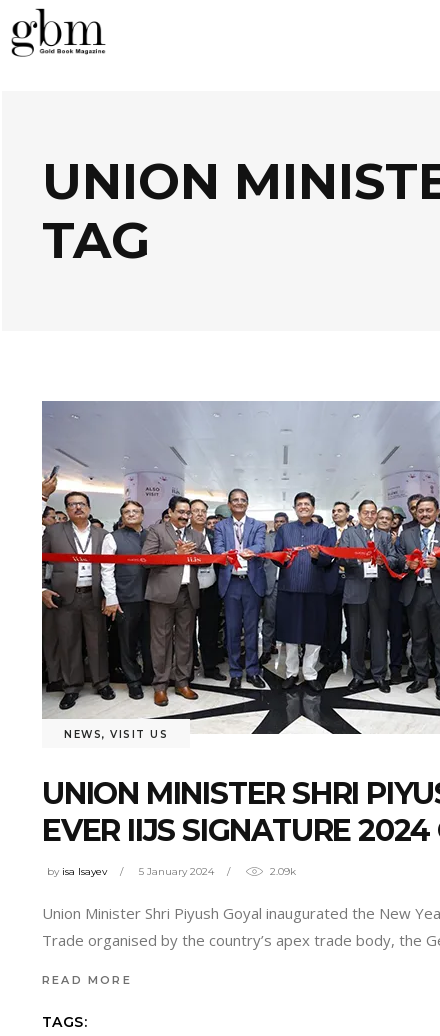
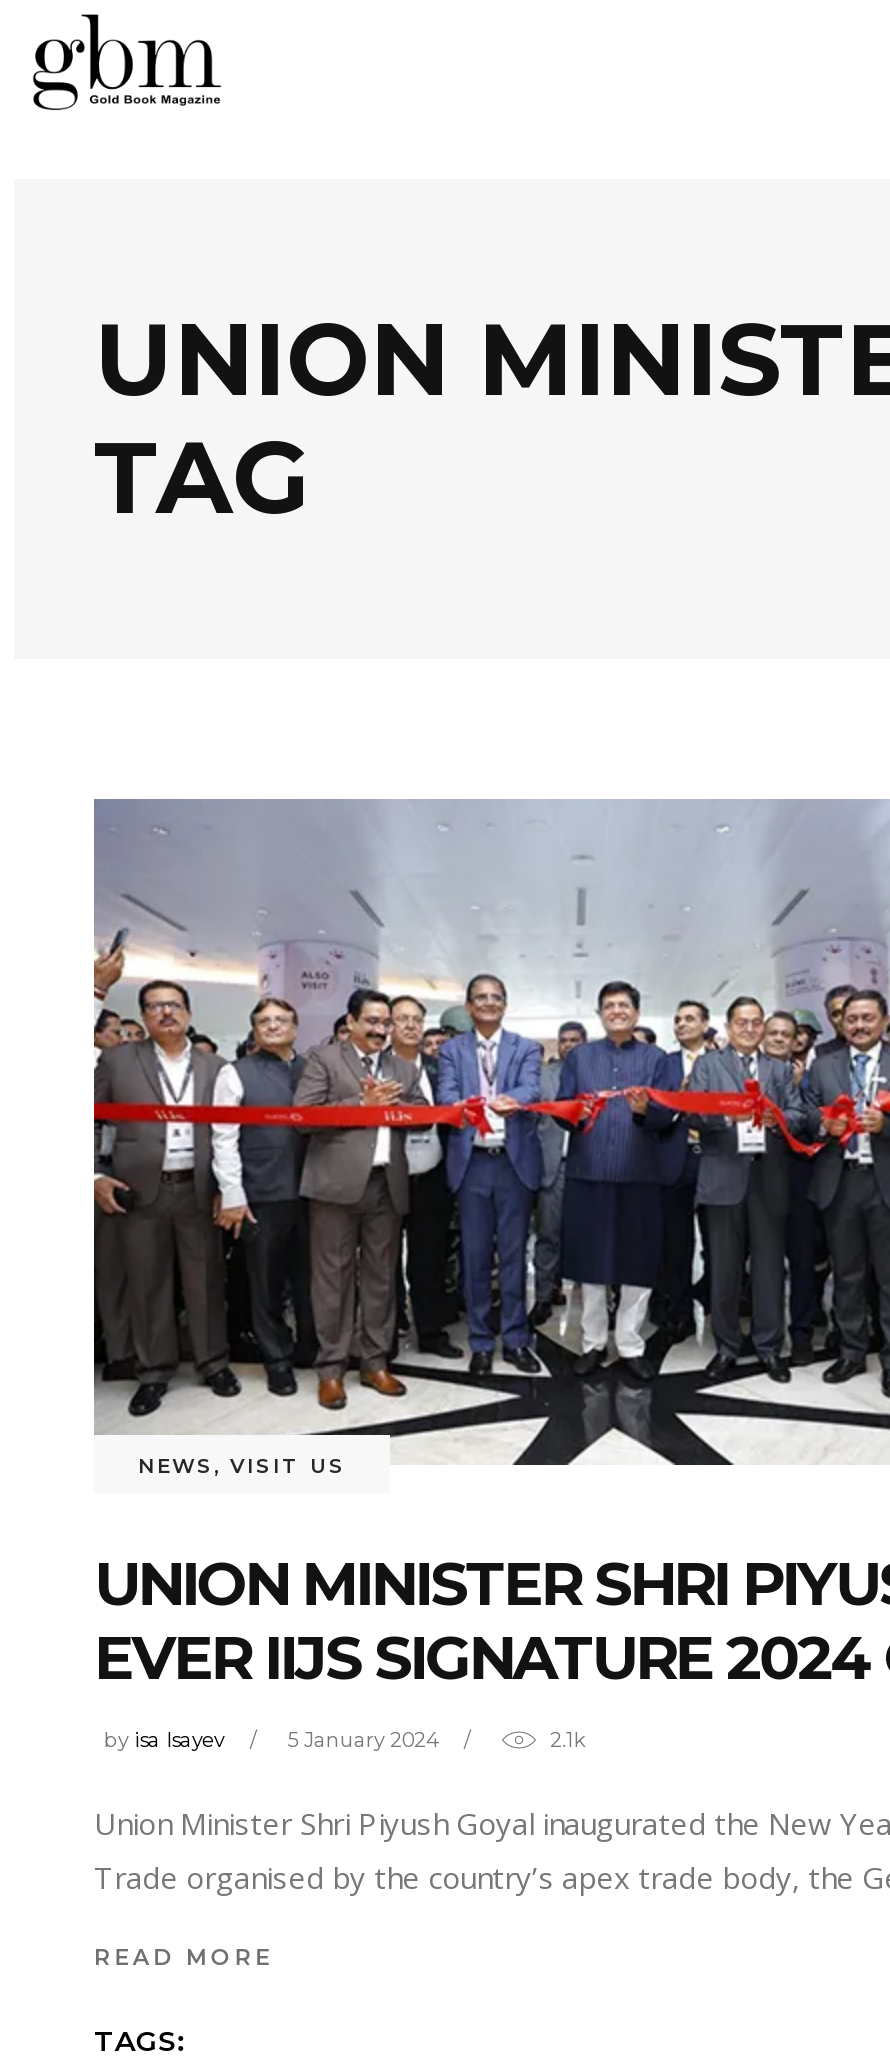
- 2.09k
+ 2.1k
